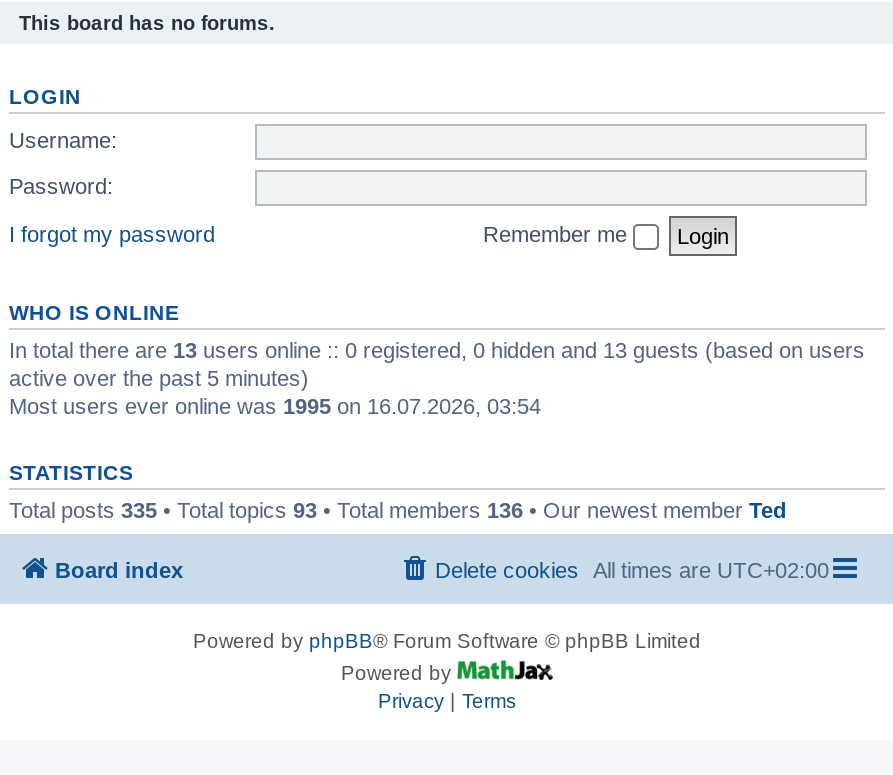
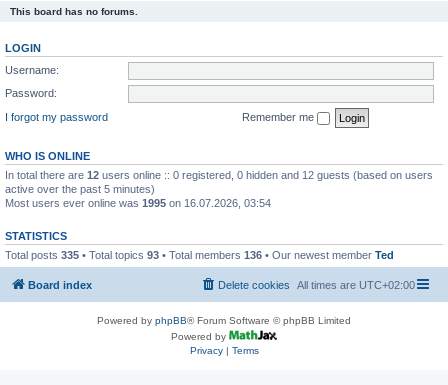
- In total there are 13 users online :: 0 registered, 0 hidden and 13 guests (based on users
+ In total there are 12 users online :: 0 registered, 0 hidden and 12 guests (based on users
